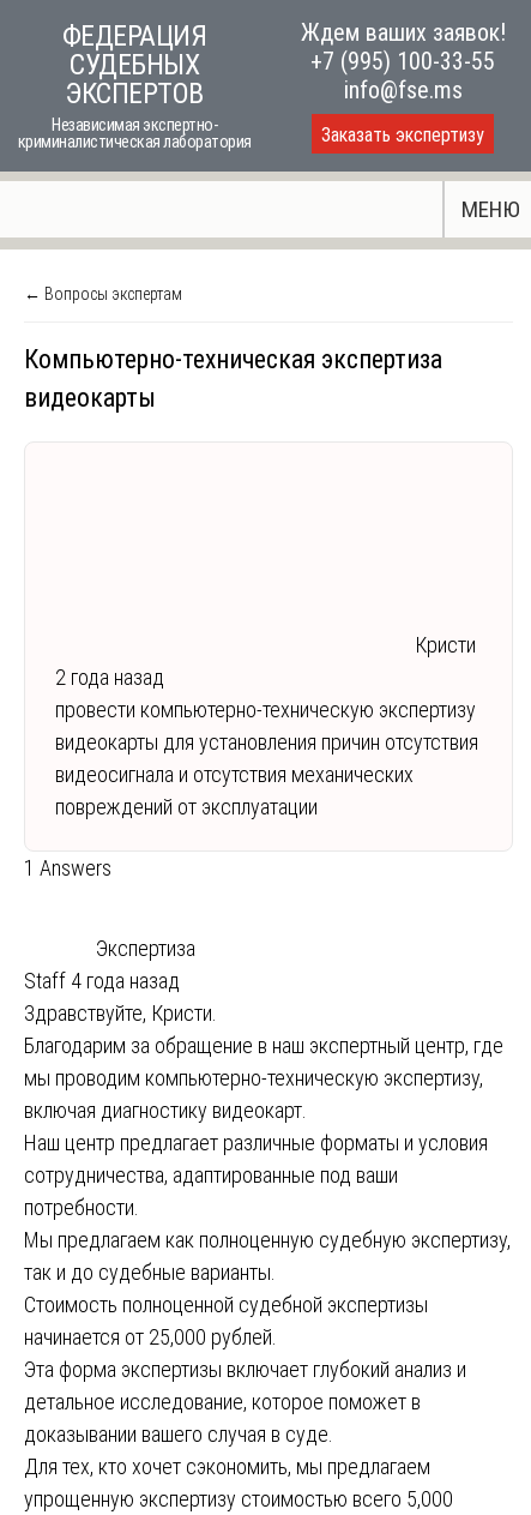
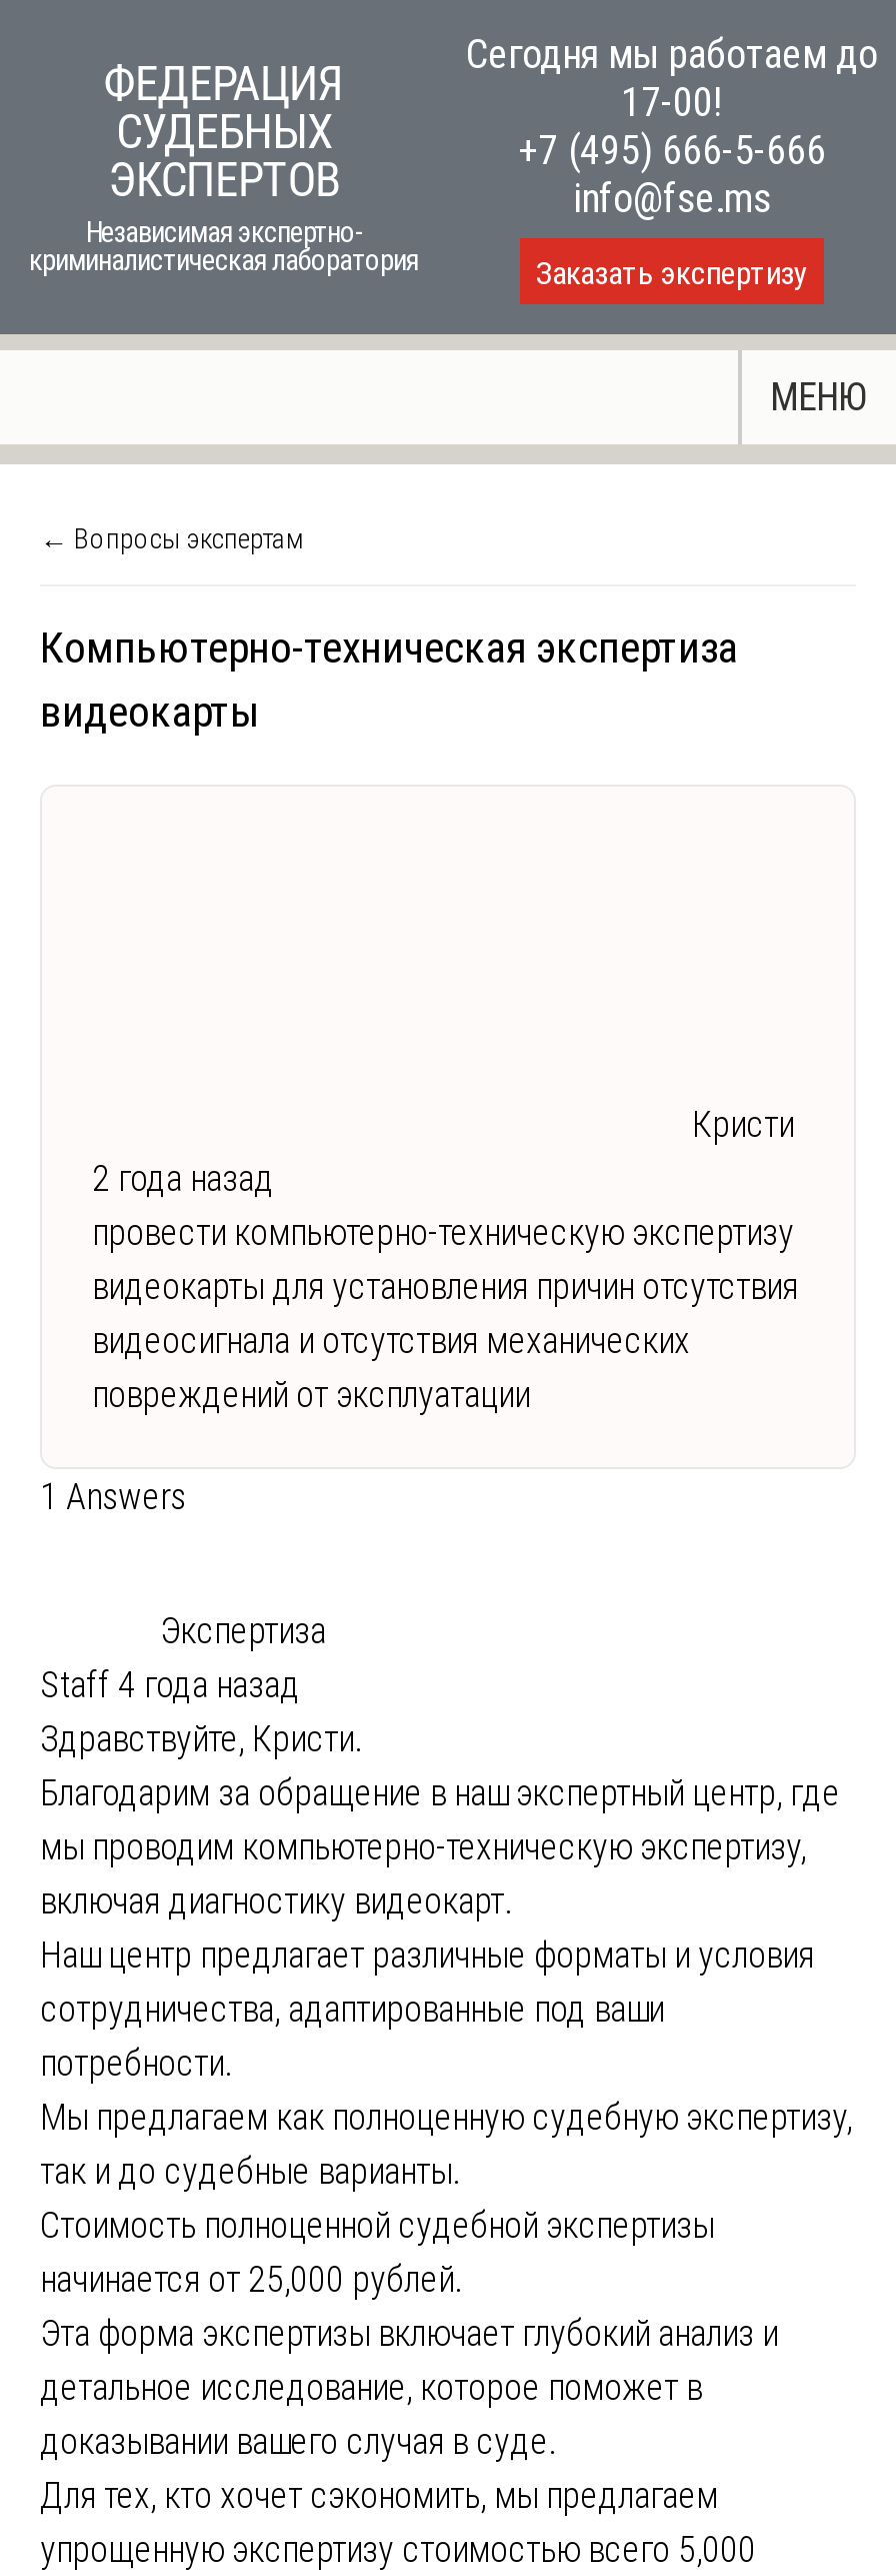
- Ждем ваших заявок!
- +7 (995) 100-33-55
+ Сегодня мы работаем до
+ 17-00!
+ +7 (495) 666-5-666
